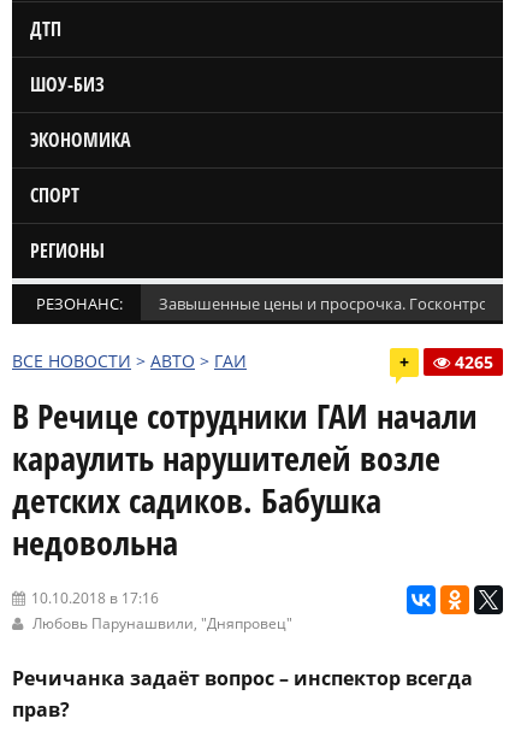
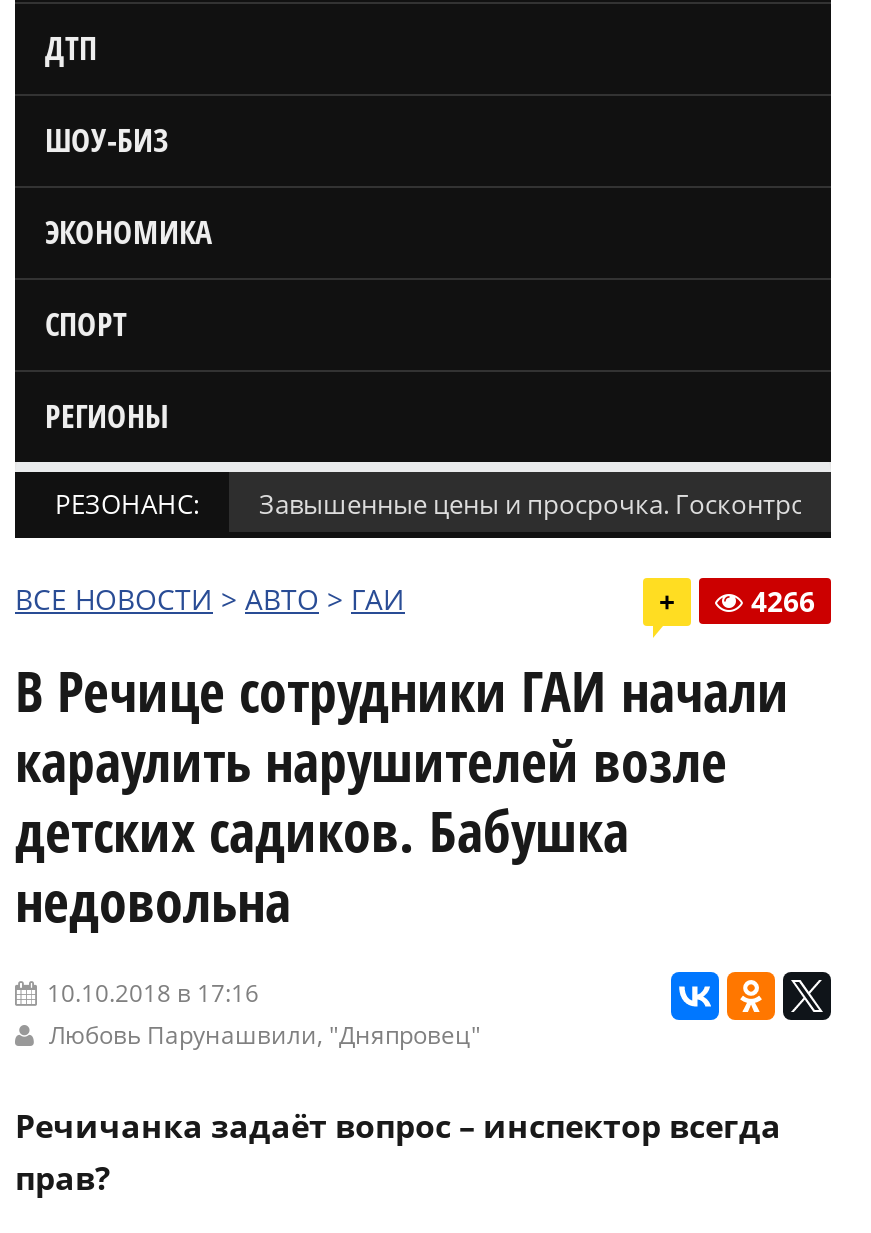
- 4265
+ 4266
